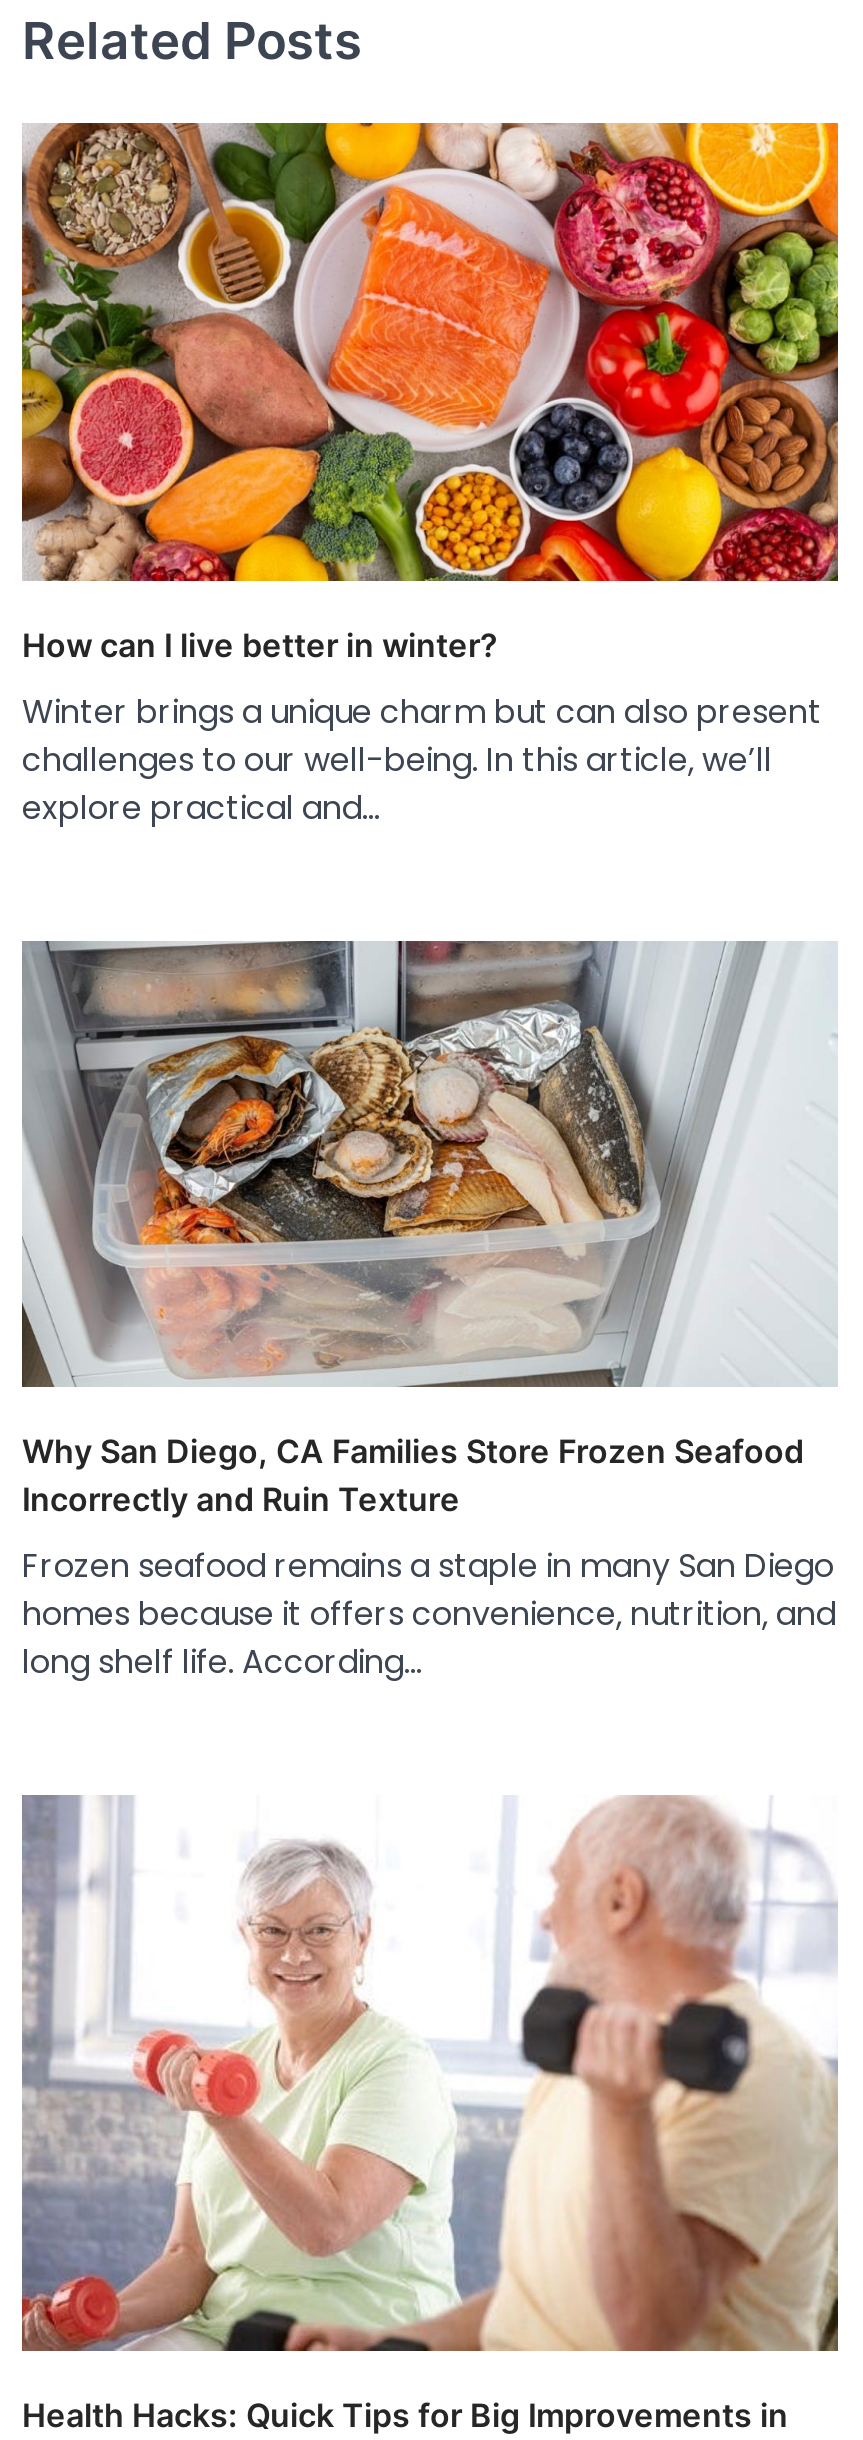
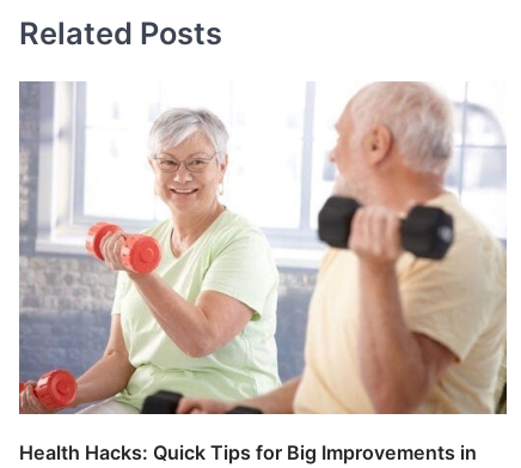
- [image]
- How can I live better in winter?
- Winter brings a unique charm but can also present
- challenges to our well-being. In this article, we’ll
- explore practical and…

- [image]
- Why San Diego, CA Families Store Frozen Seafood
- Incorrectly and Ruin Texture
- Frozen seafood remains a staple in many San Diego
- homes because it offers convenience, nutrition, and
- long shelf life. According…
